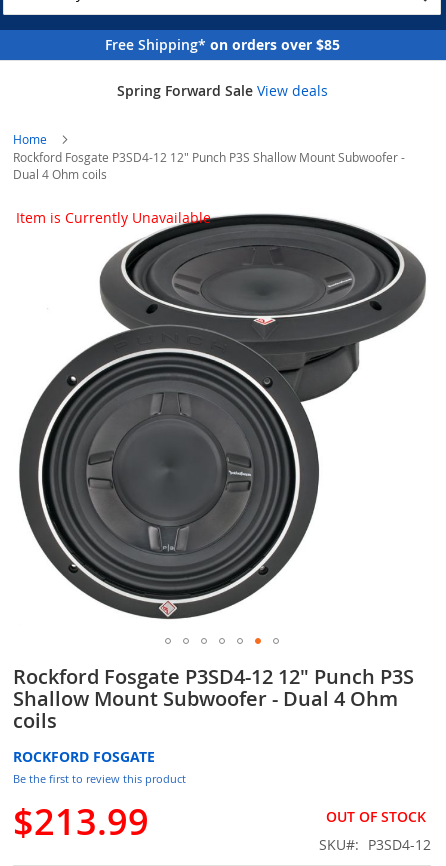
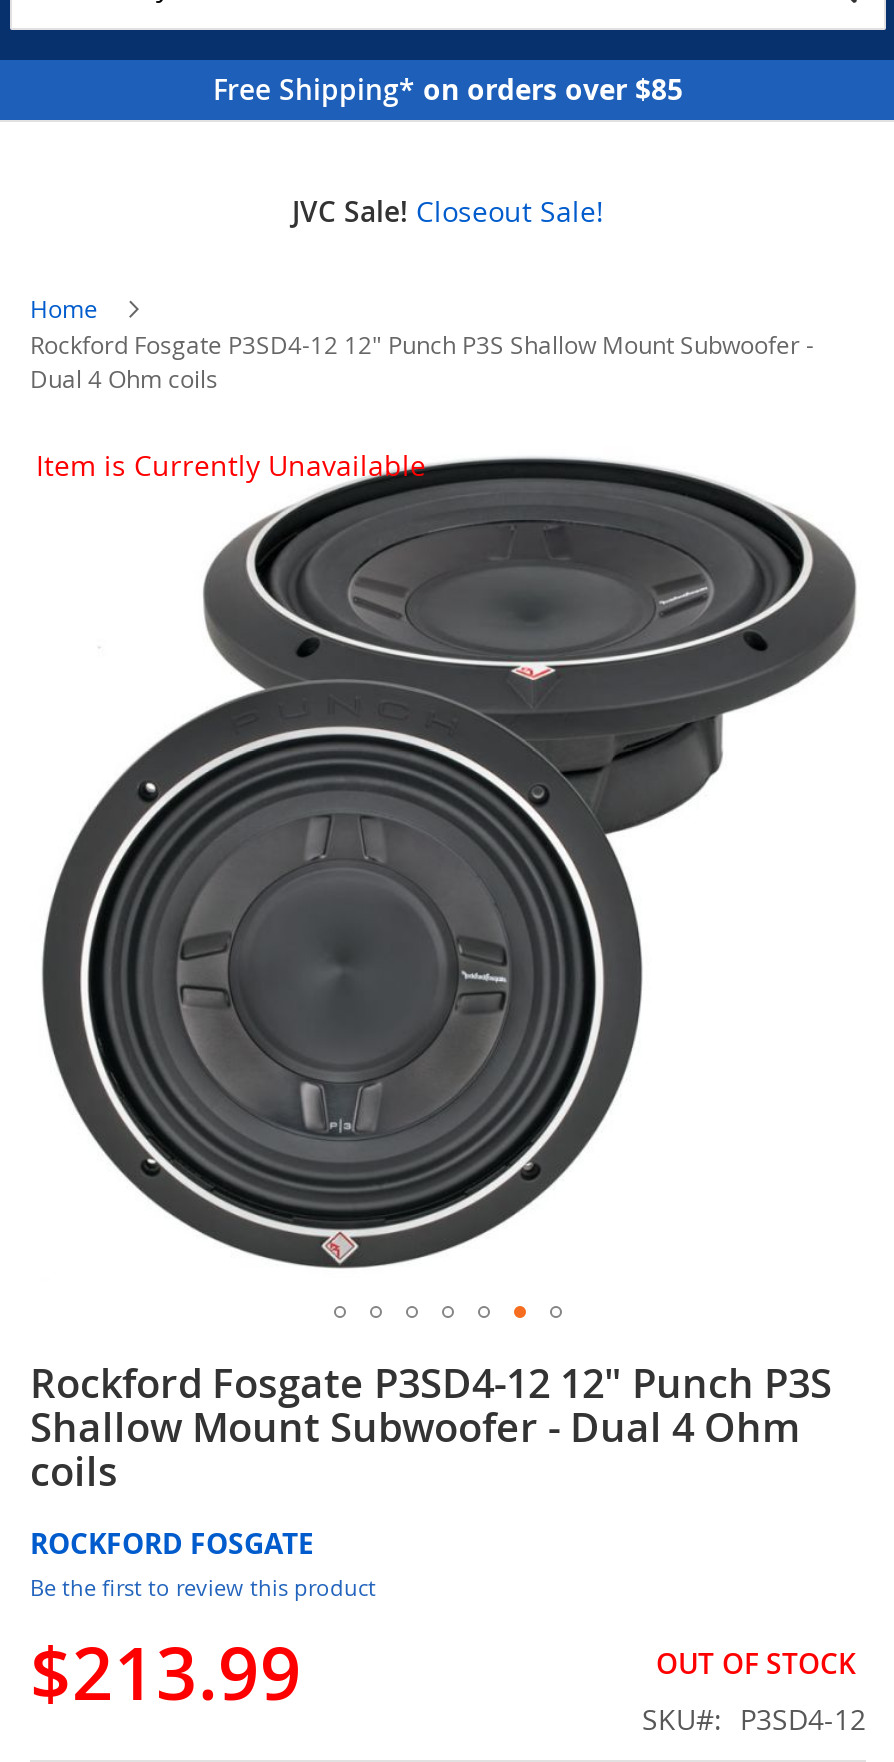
- Spring Forward Sale View deals
+ JVC Sale! Closeout Sale!
